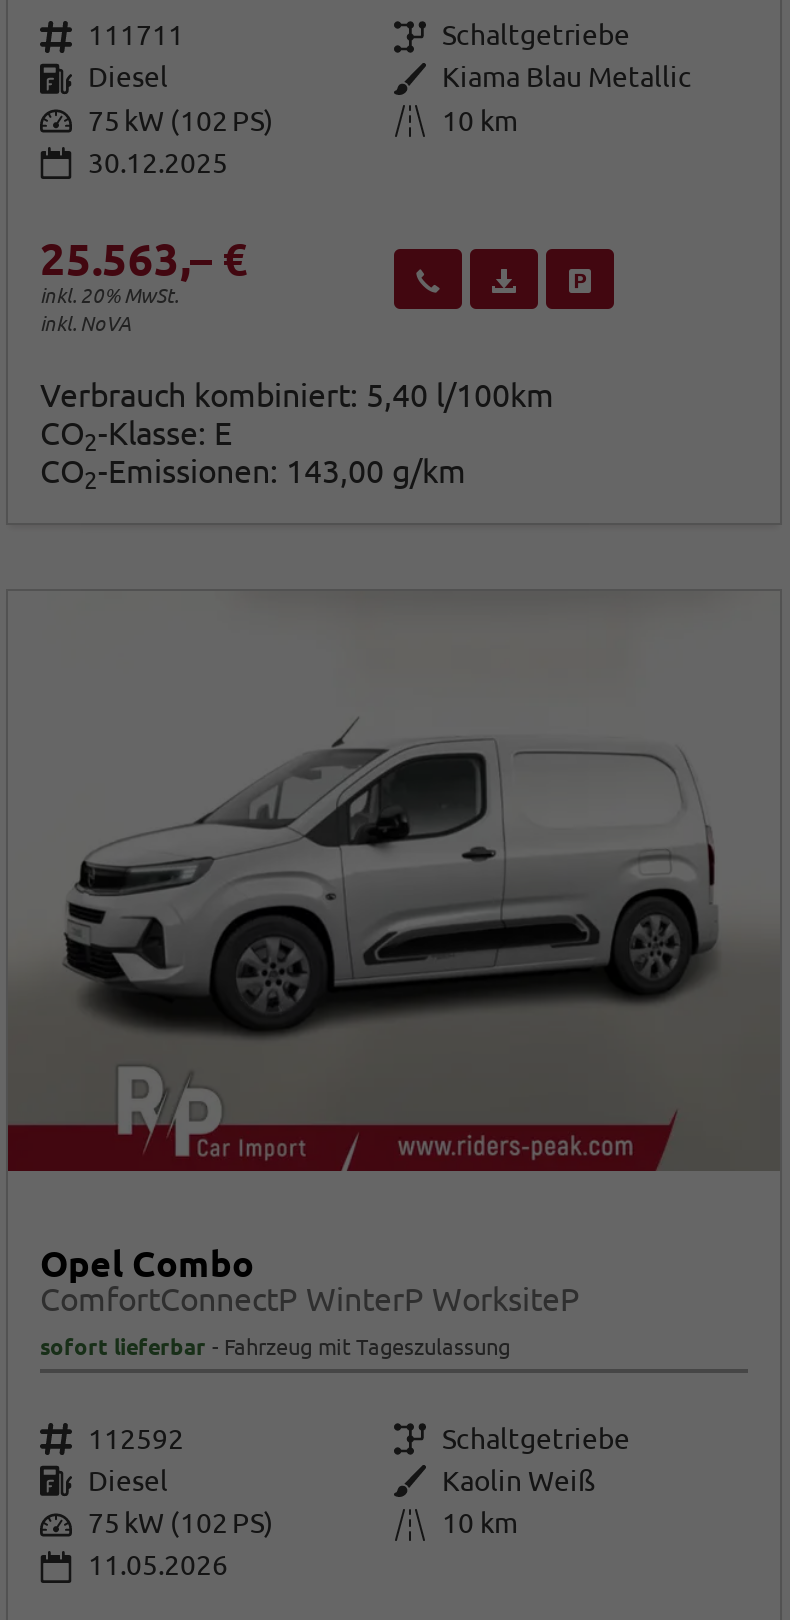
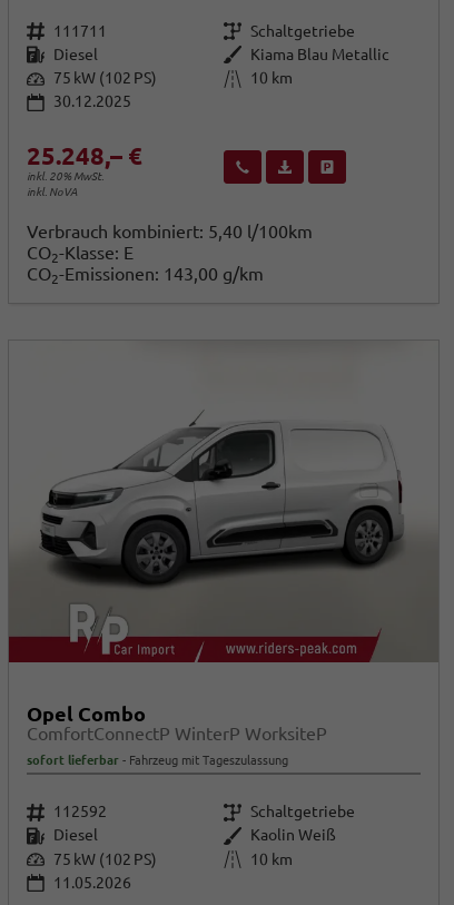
- 25.563,– €
+ 25.248,– €
